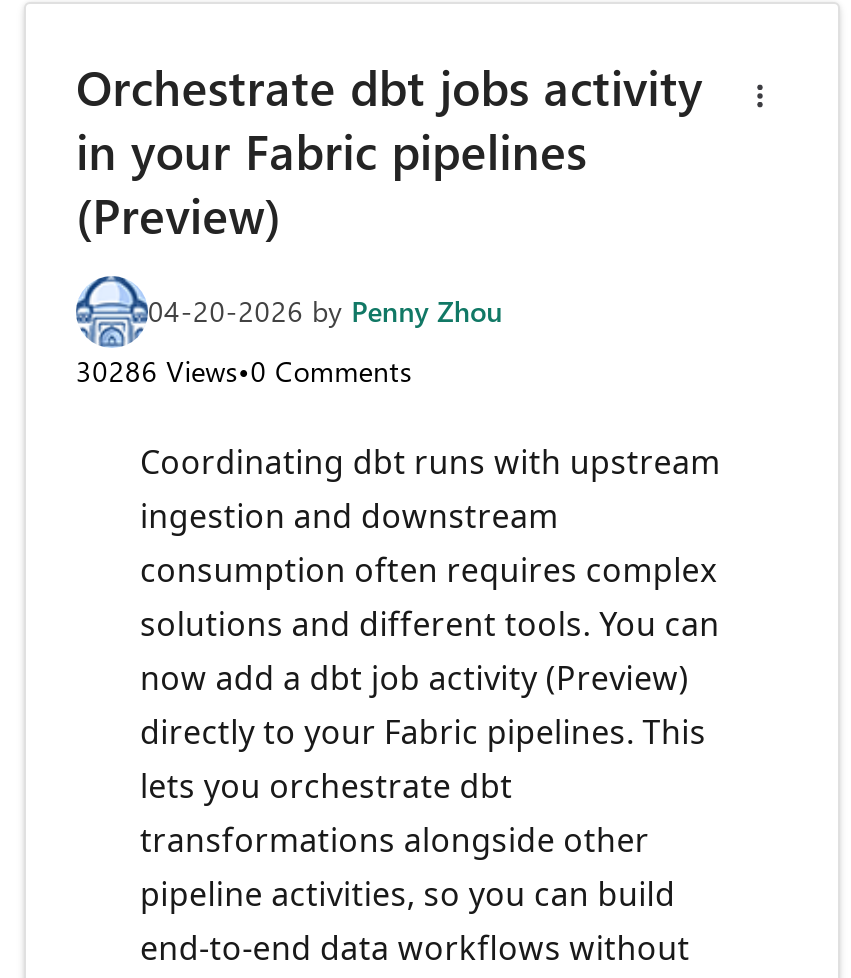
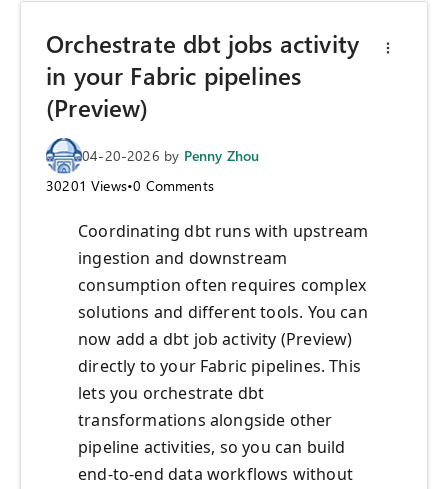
- 30286 Views•0 Comments
+ 30201 Views•0 Comments
